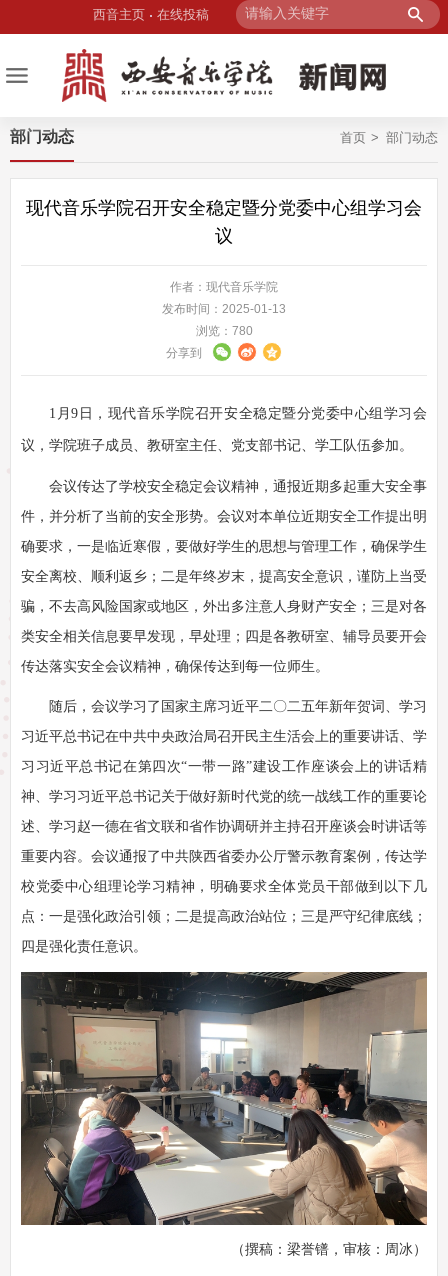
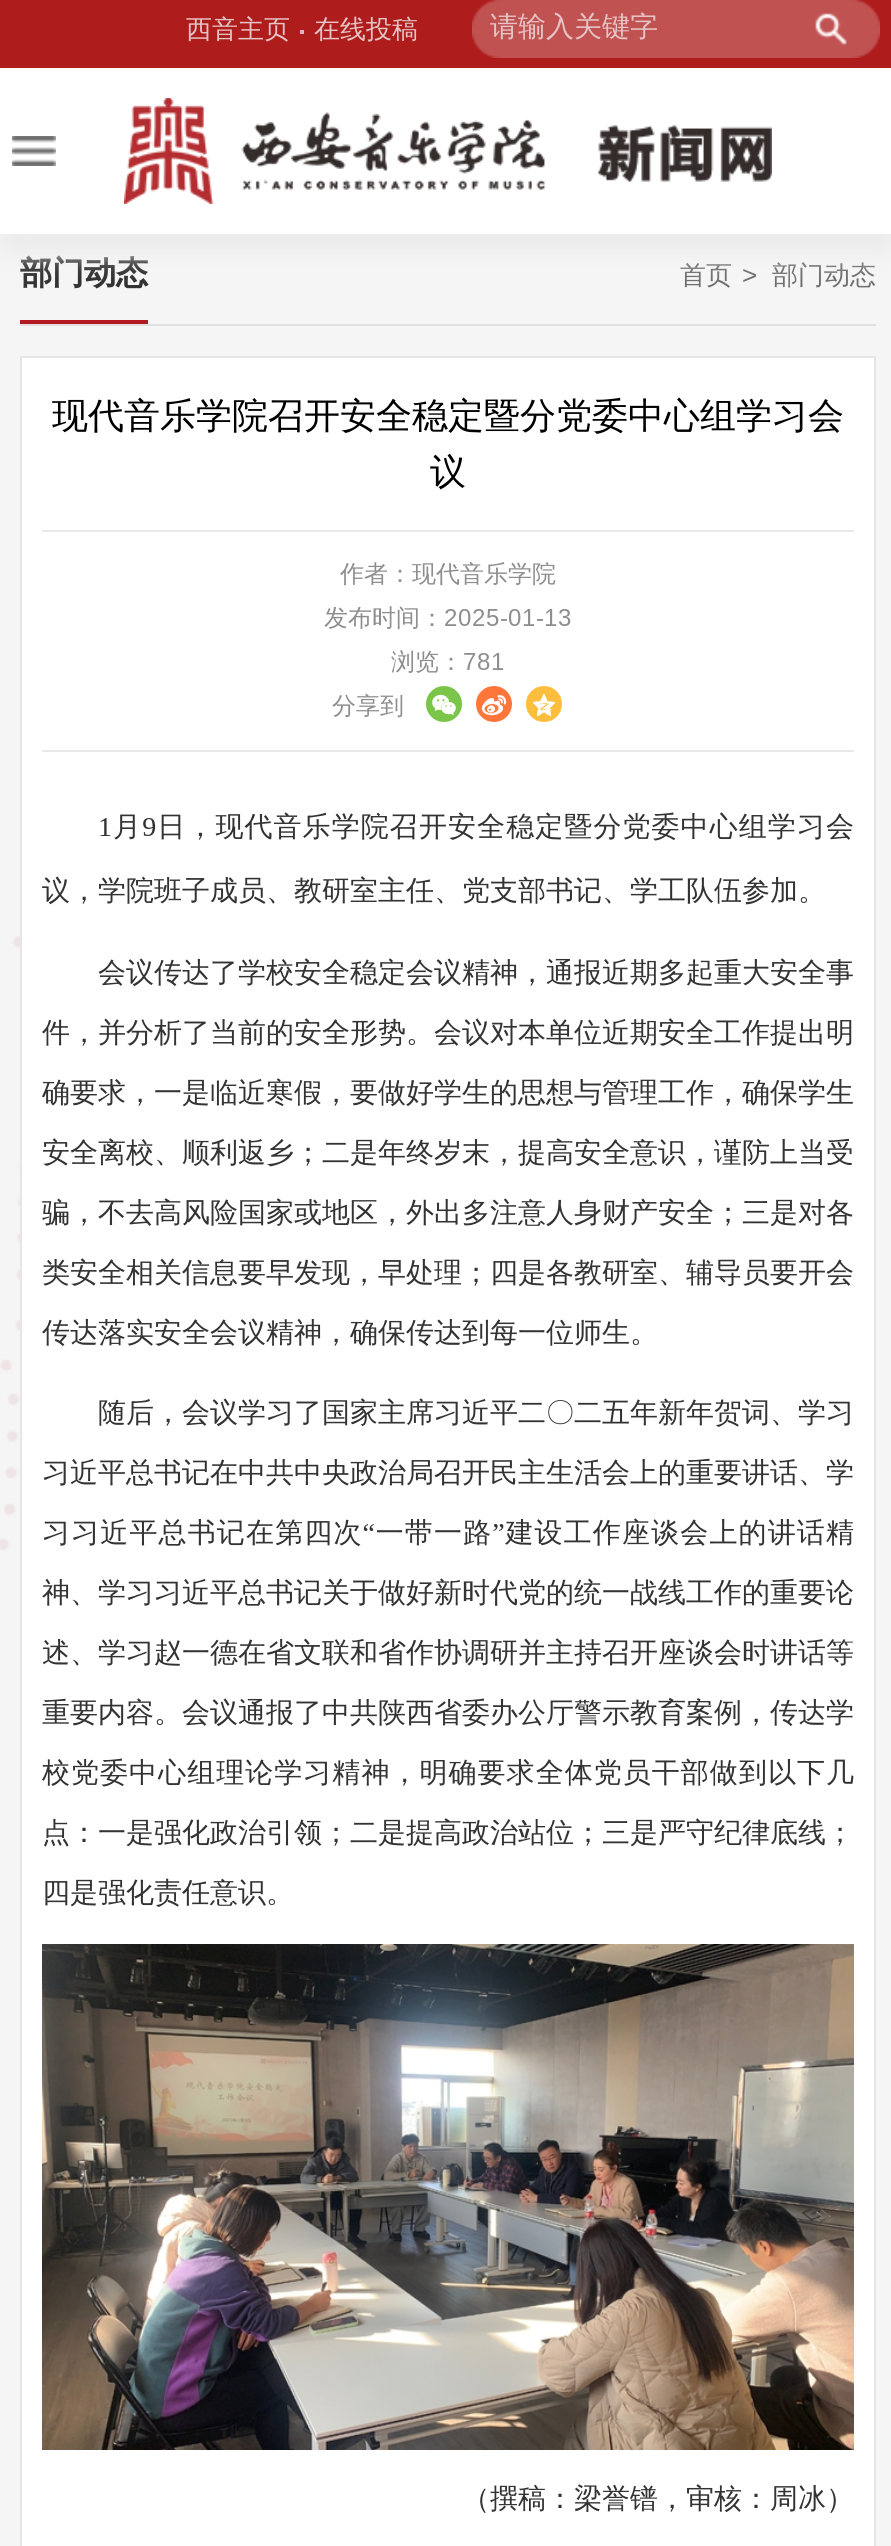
- 浏览：780
+ 浏览：781
